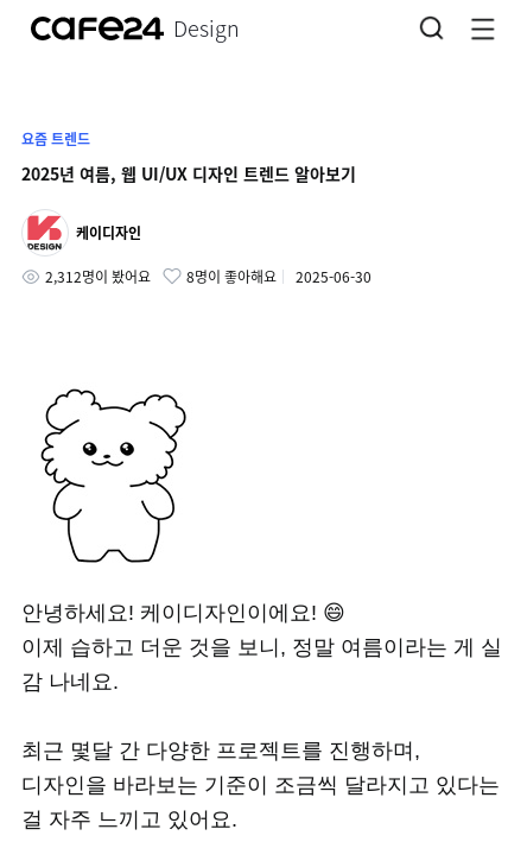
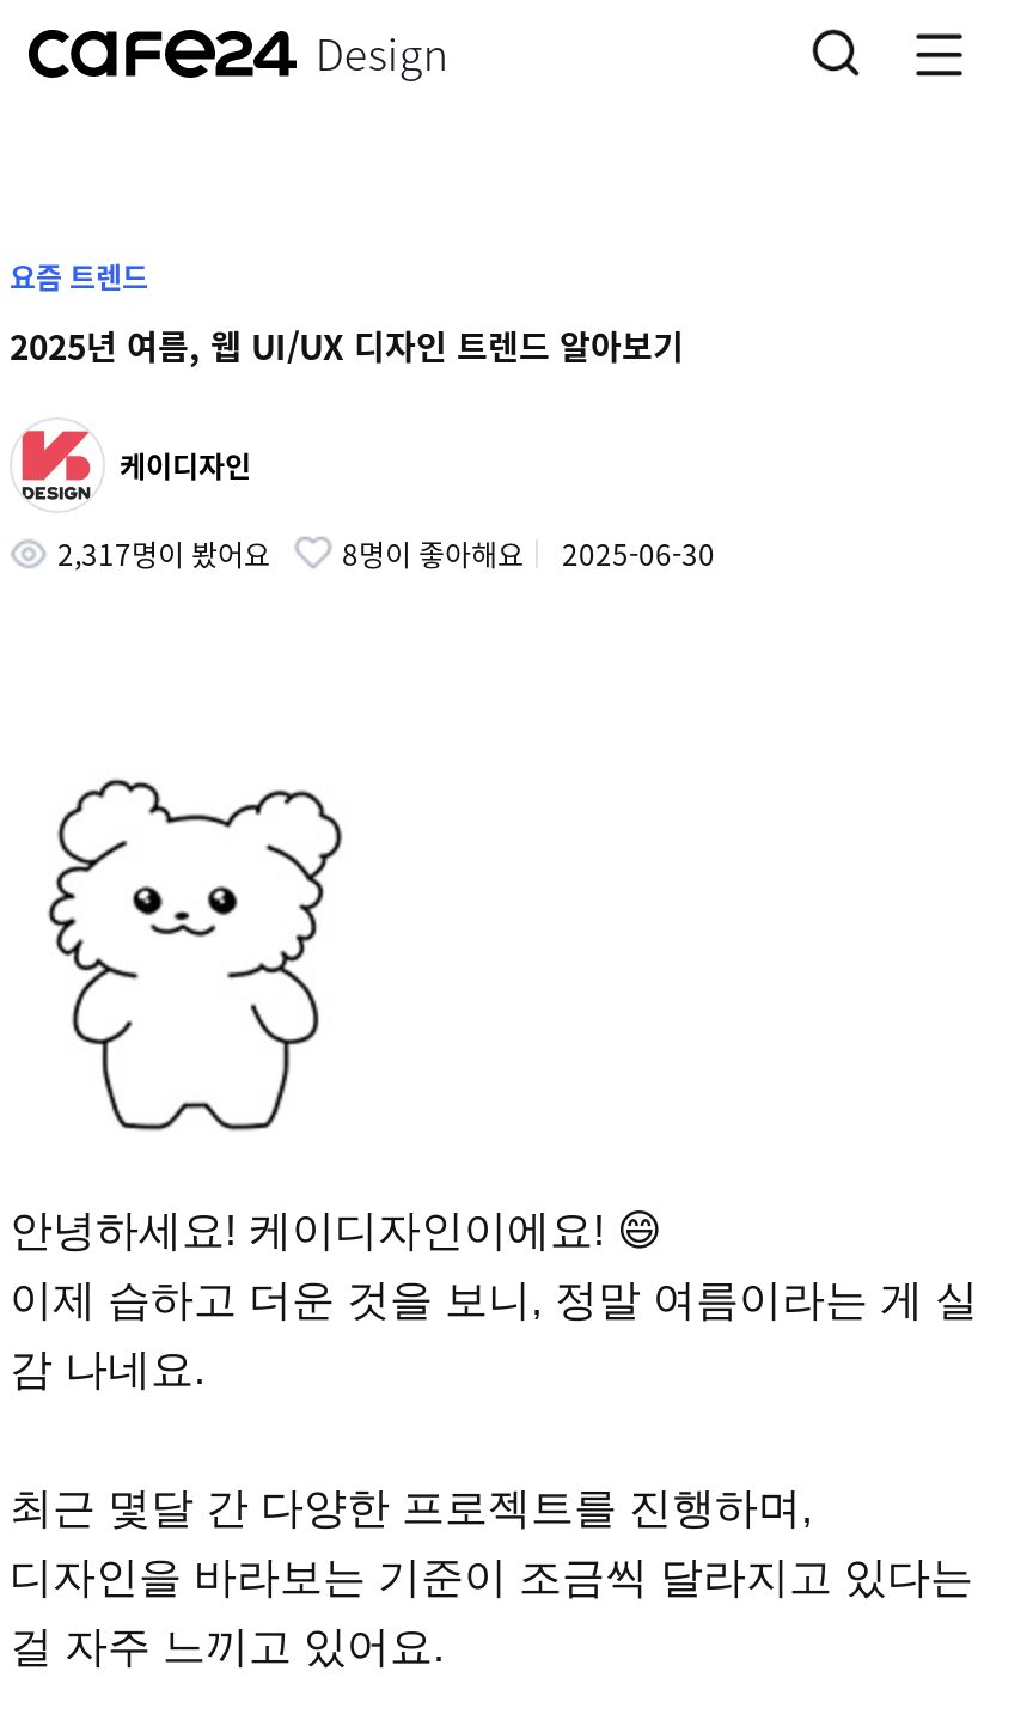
- 2,312명이 봤어요 8명이 좋아해요 2025-06-30
+ 2,317명이 봤어요 8명이 좋아해요 2025-06-30
